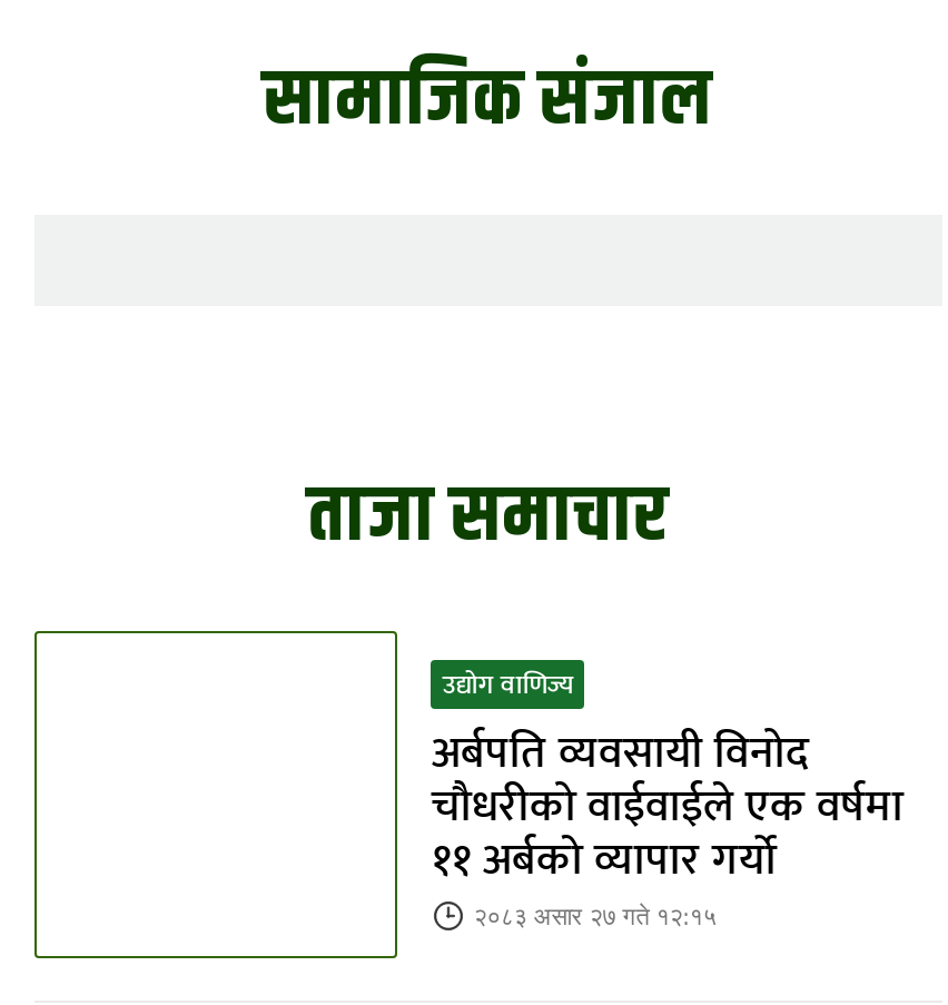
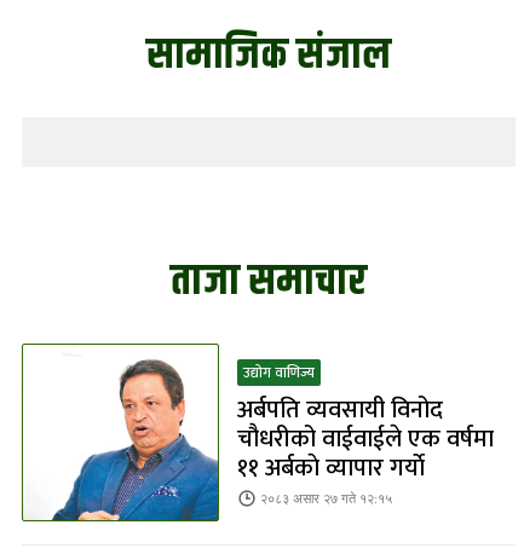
+ [image]
